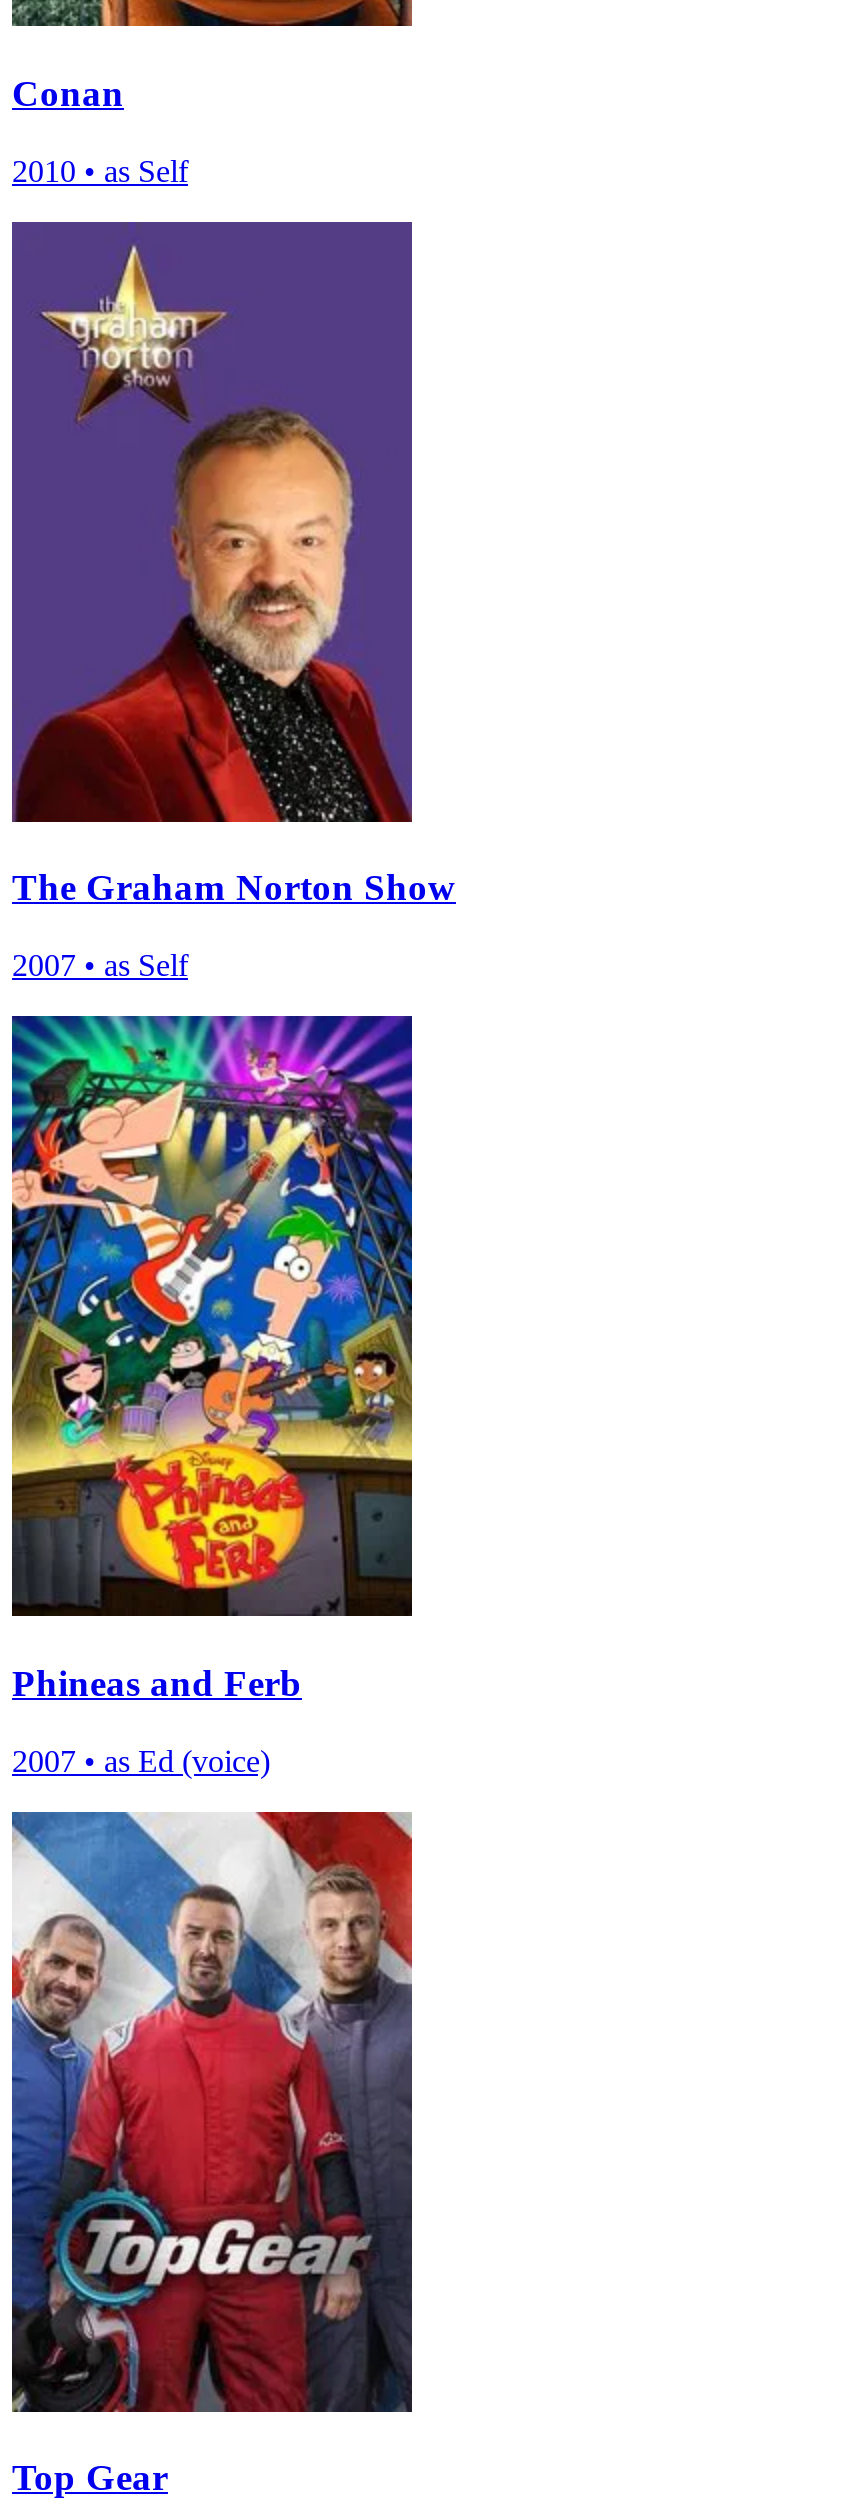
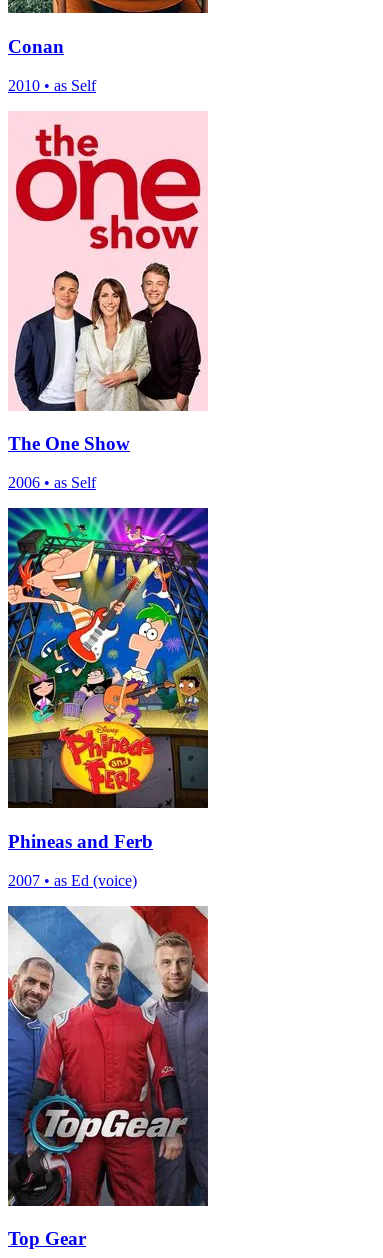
- [image]
- The Graham Norton Show
+ [image]
+ The One Show

- 2007 • as Self
+ 2006 • as Self
